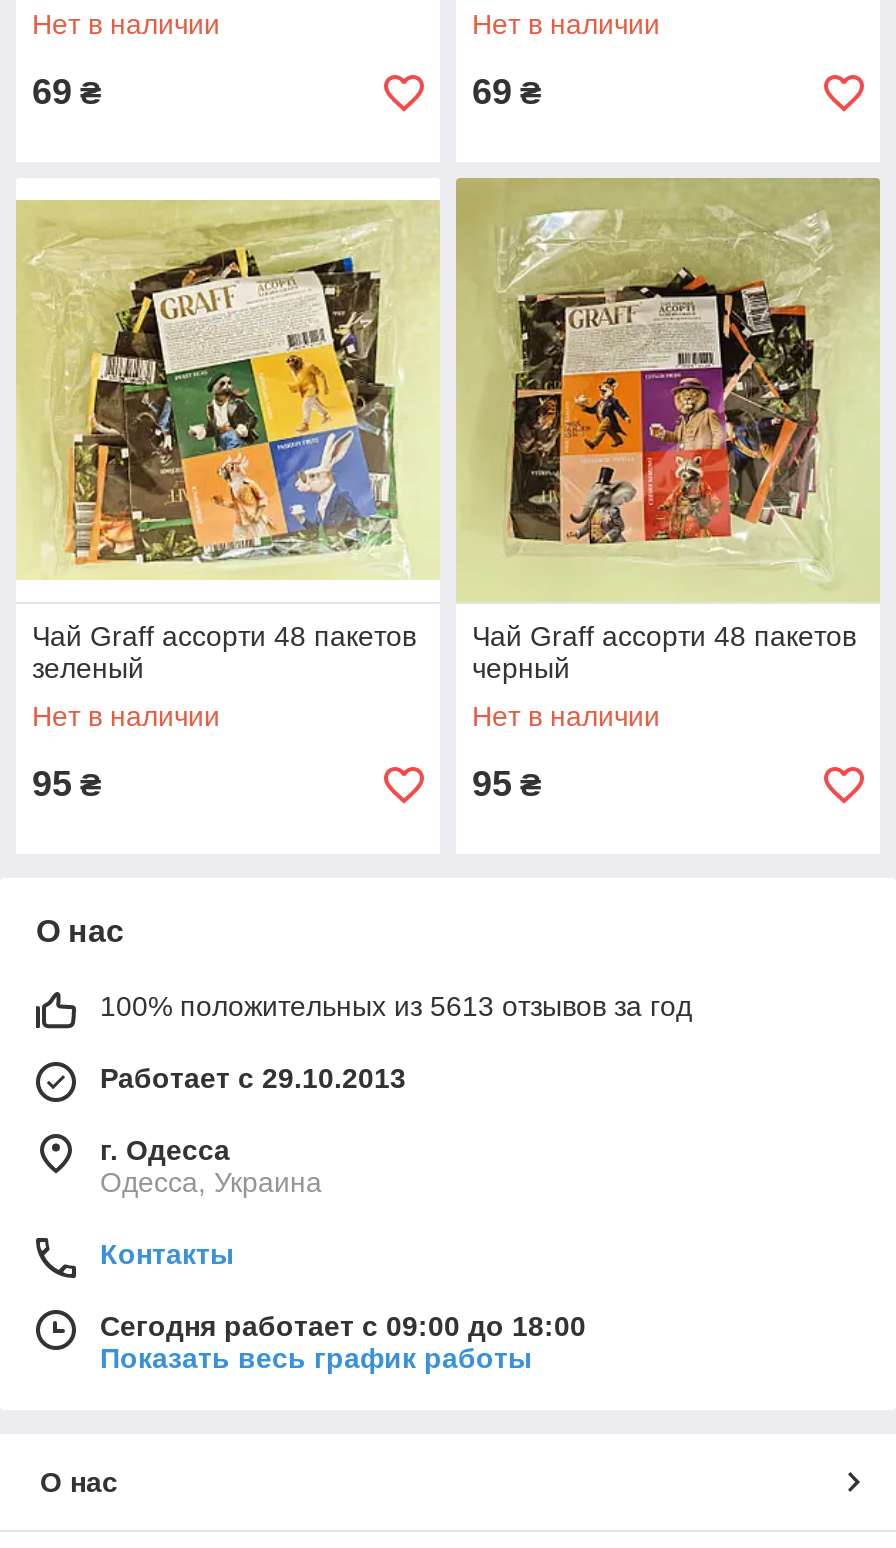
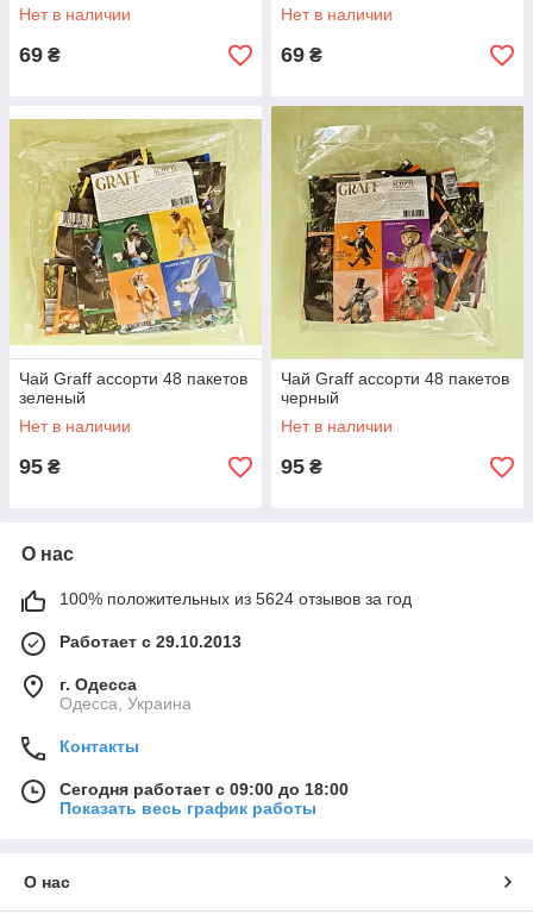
- 100% положительных из 5613 отзывов за год
+ 100% положительных из 5624 отзывов за год
